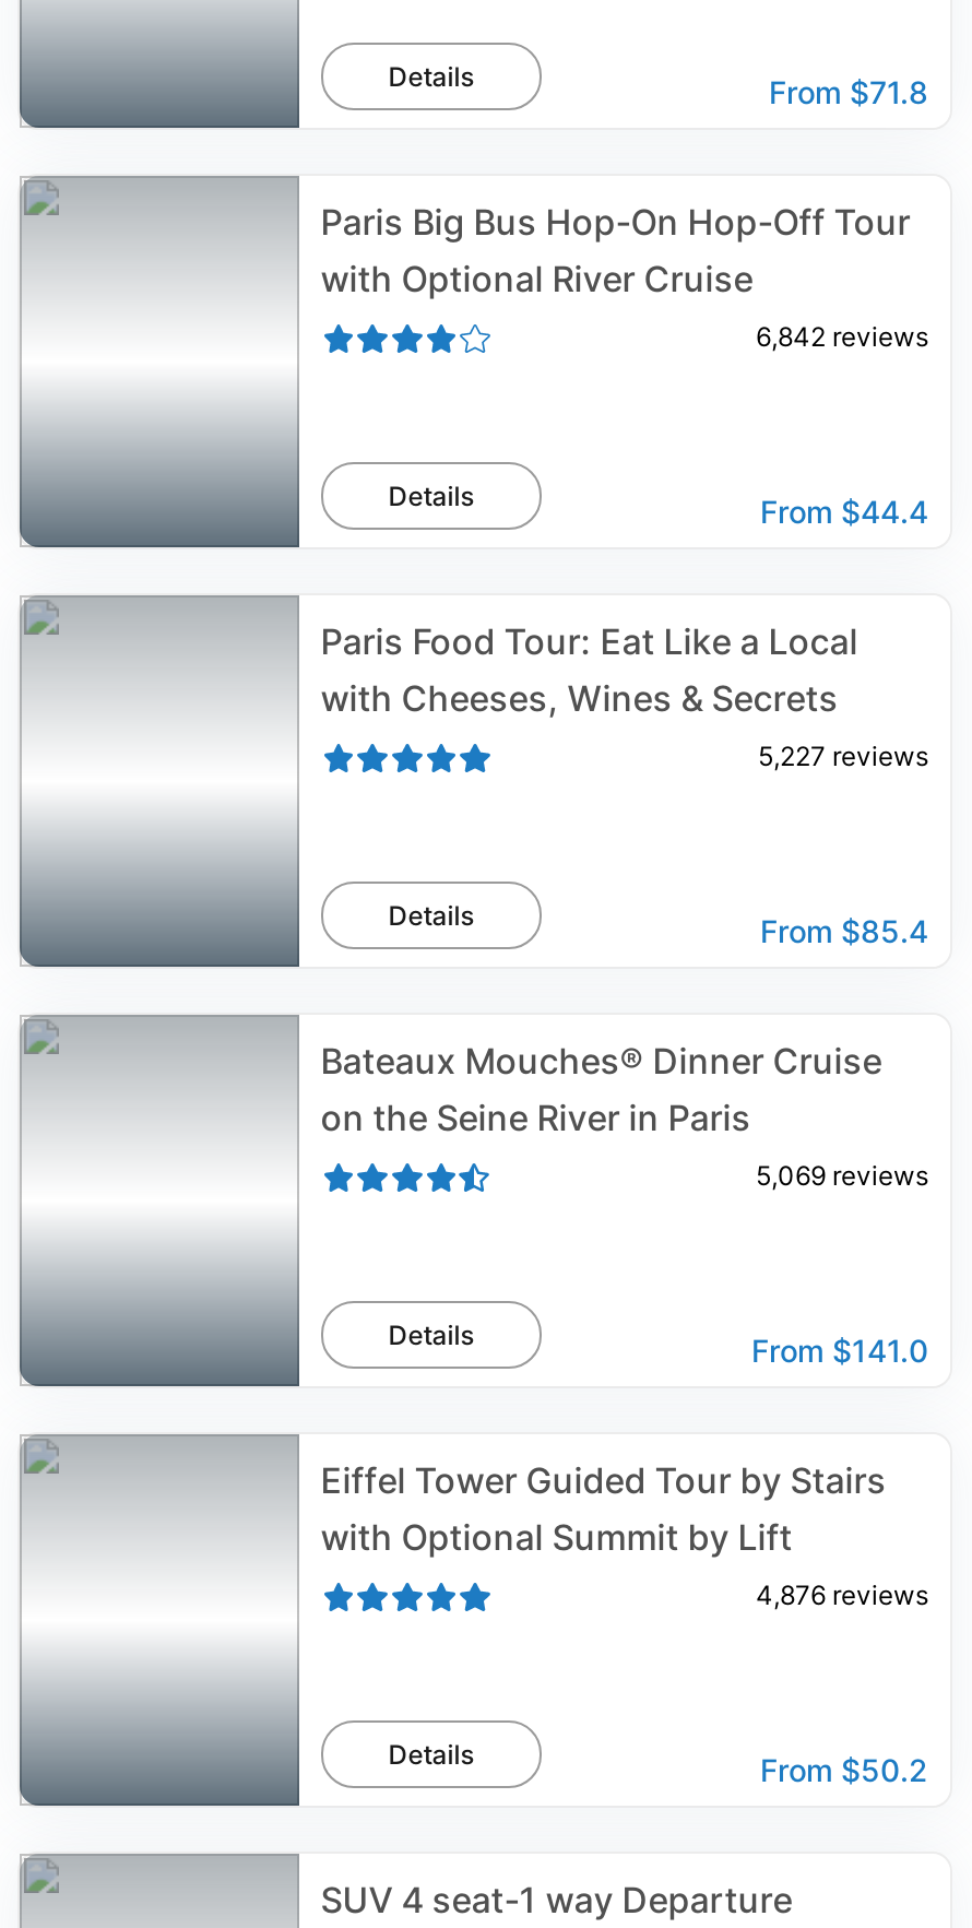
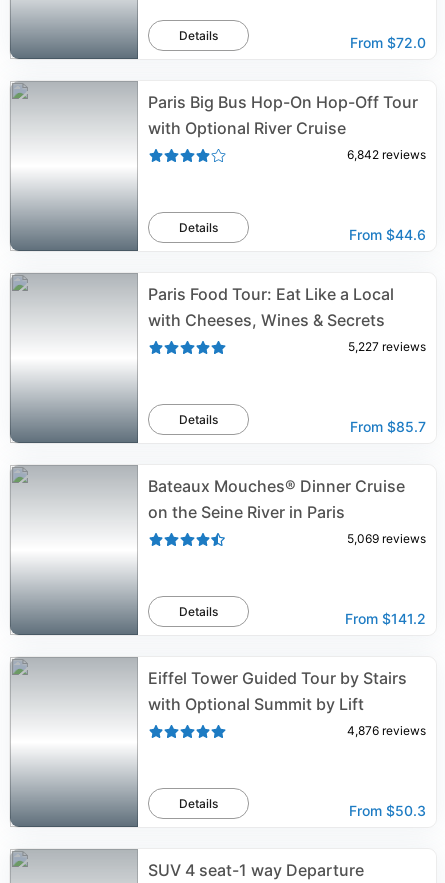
- From $71.8
+ From $72.0

- From $44.4
+ From $44.6

- From $85.4
+ From $85.7

- From $141.0
+ From $141.2

- From $50.2
+ From $50.3
